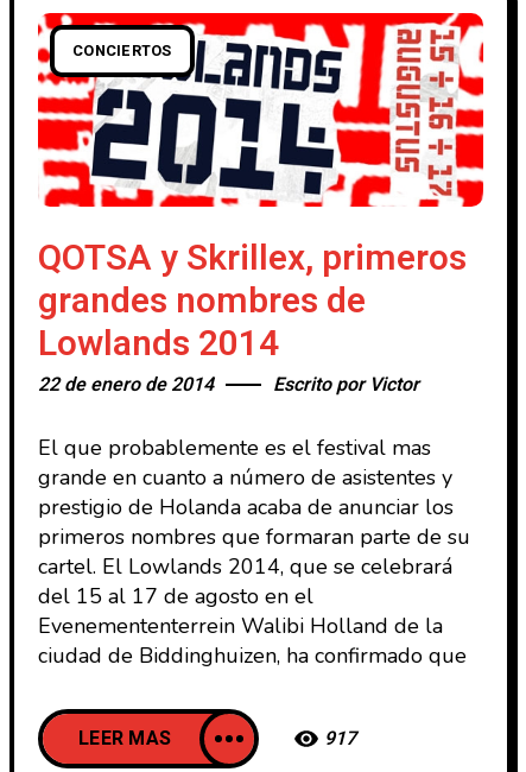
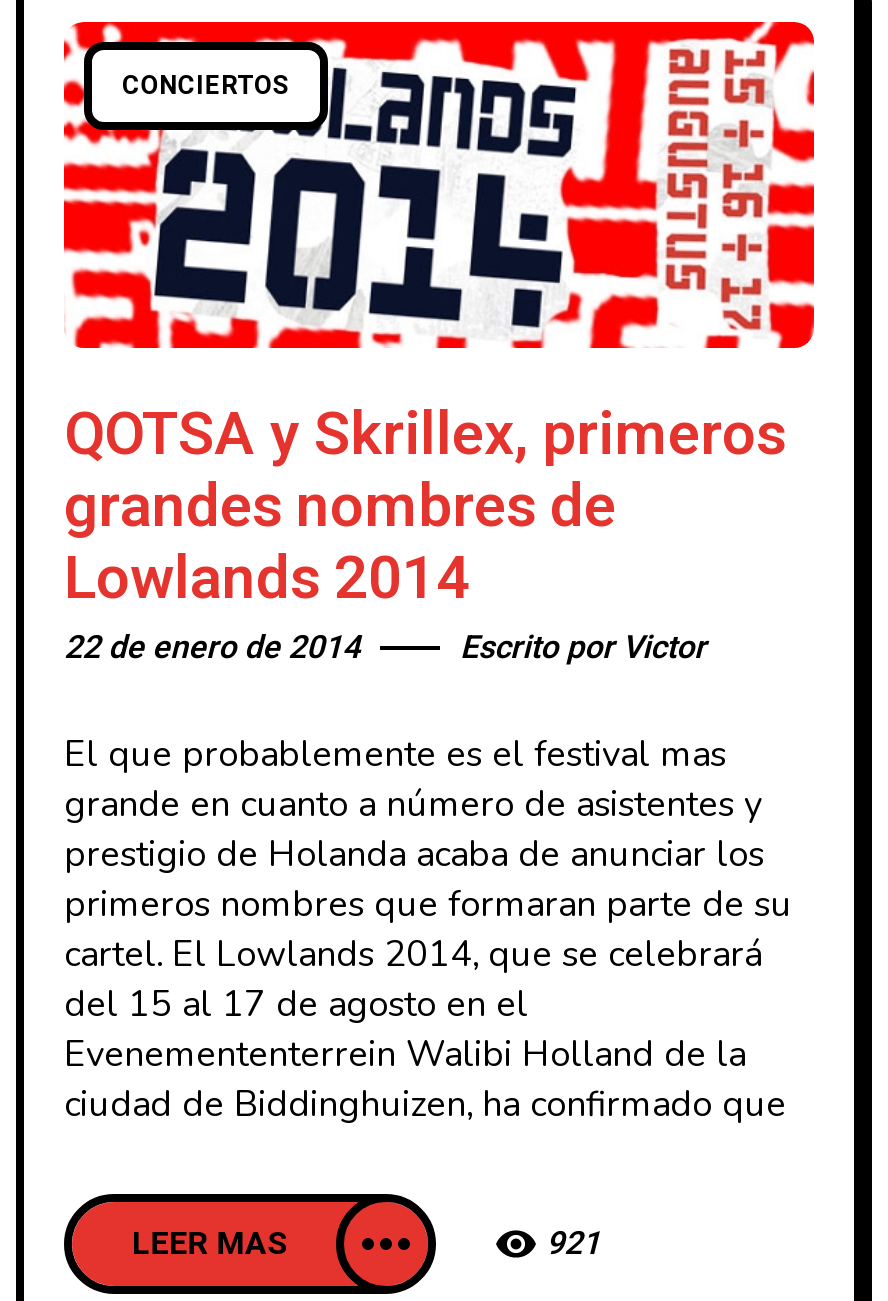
- 917
+ 921
